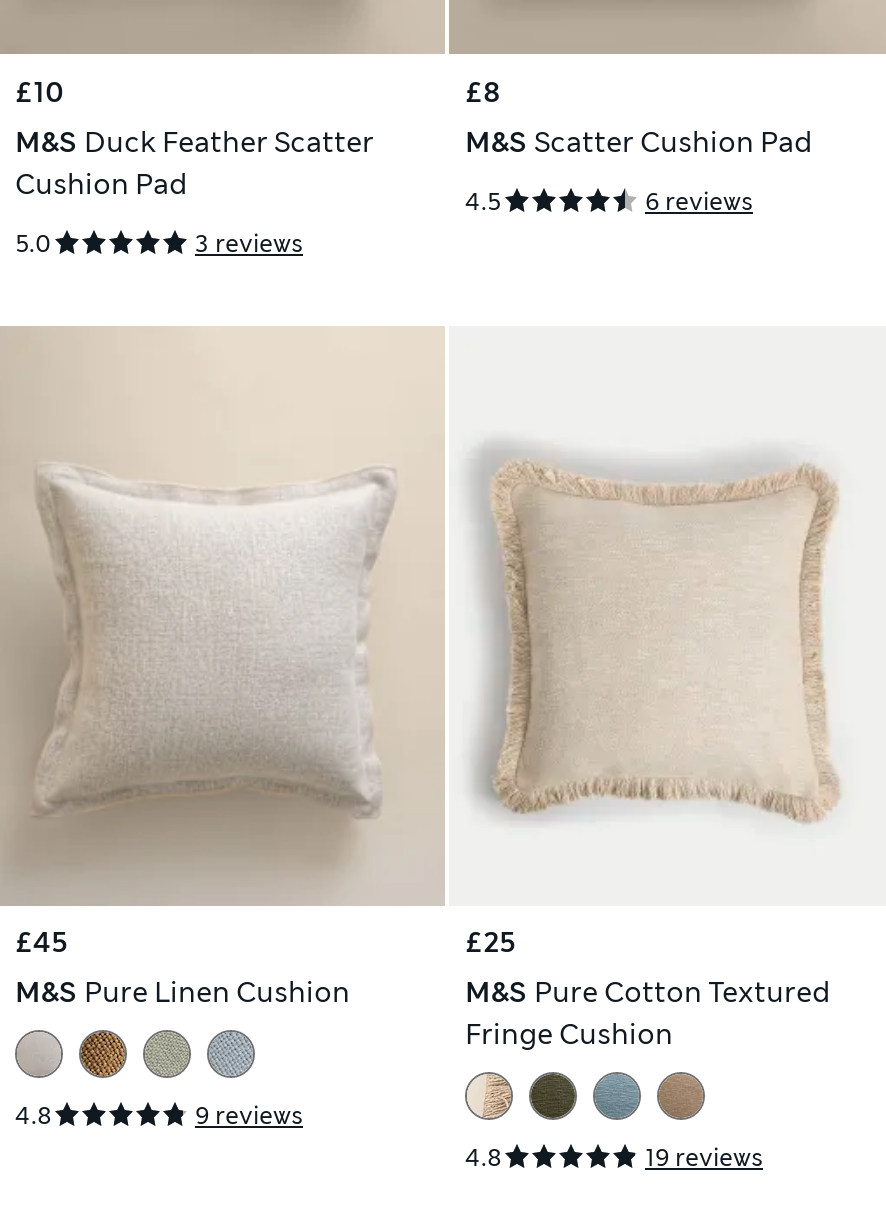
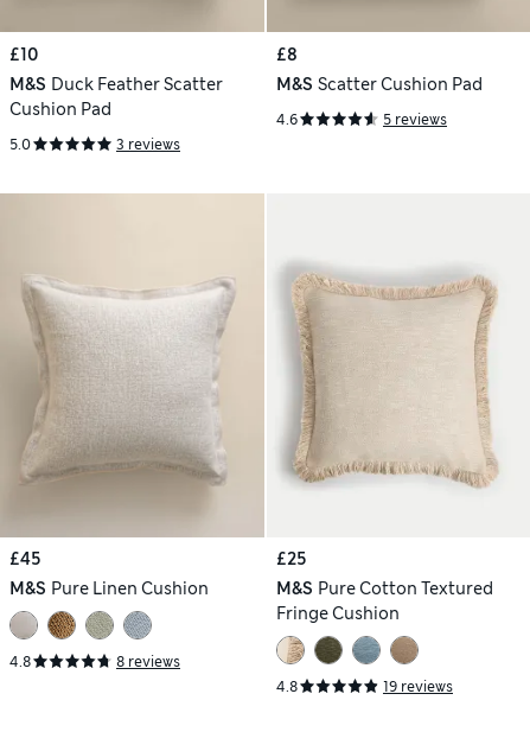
- 4.5
+ 4.6

- 6 reviews
+ 5 reviews

- 9 reviews
+ 8 reviews
